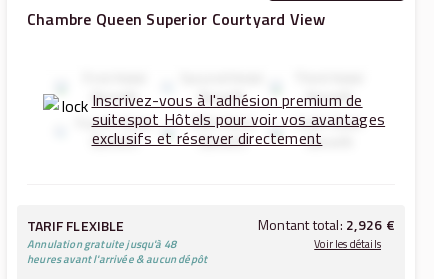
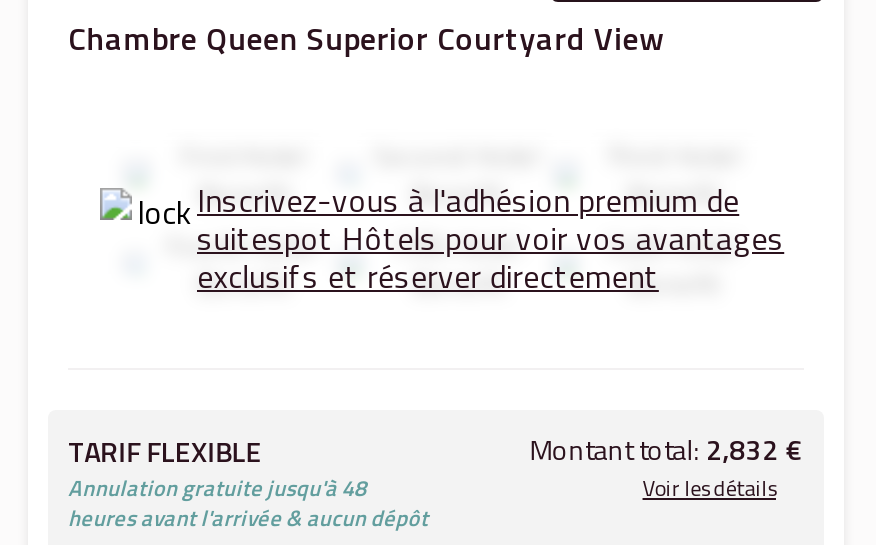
- Montant total: 2,926 €
+ Montant total: 2,832 €
